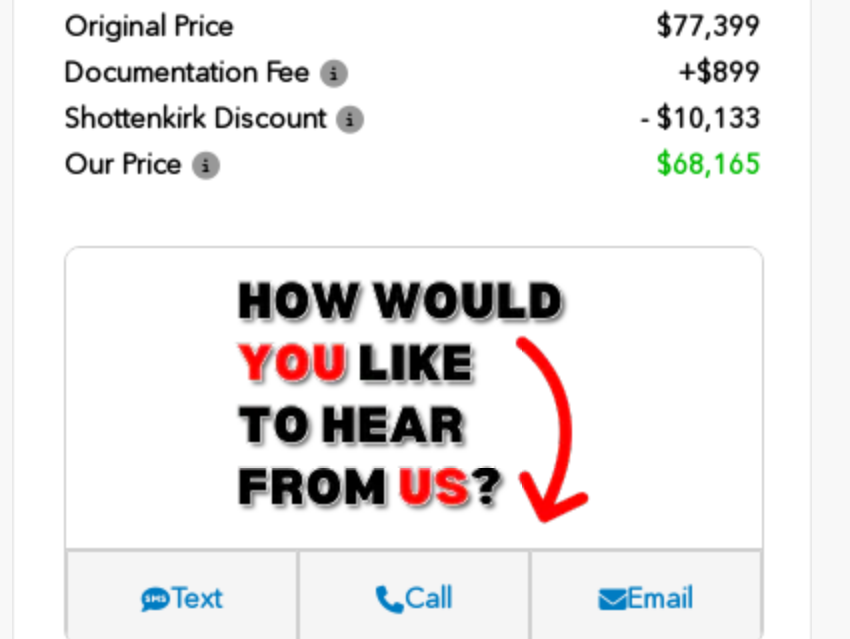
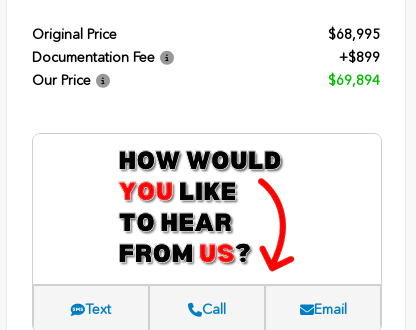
- $77,399
+ $68,995

- Shottenkirk Discount
- - $10,133

- $68,165
+ $69,894
